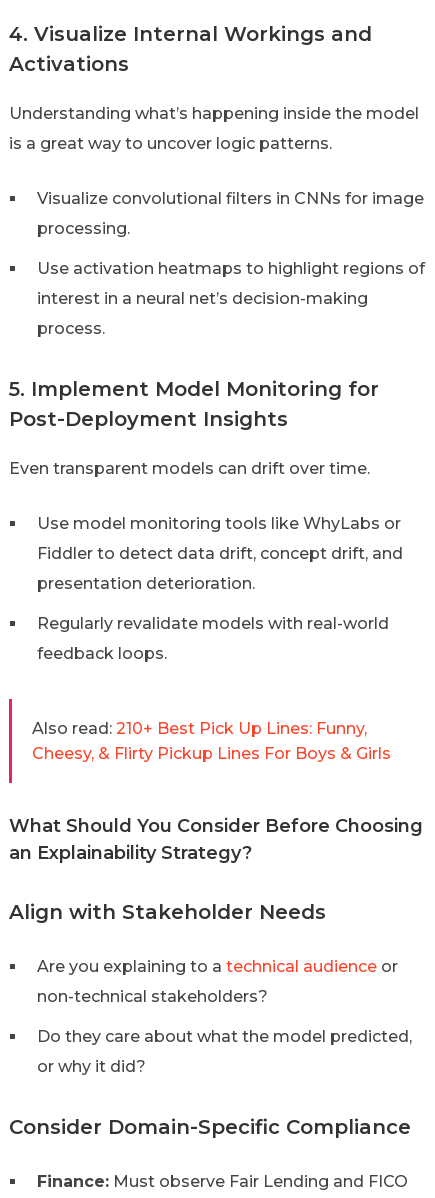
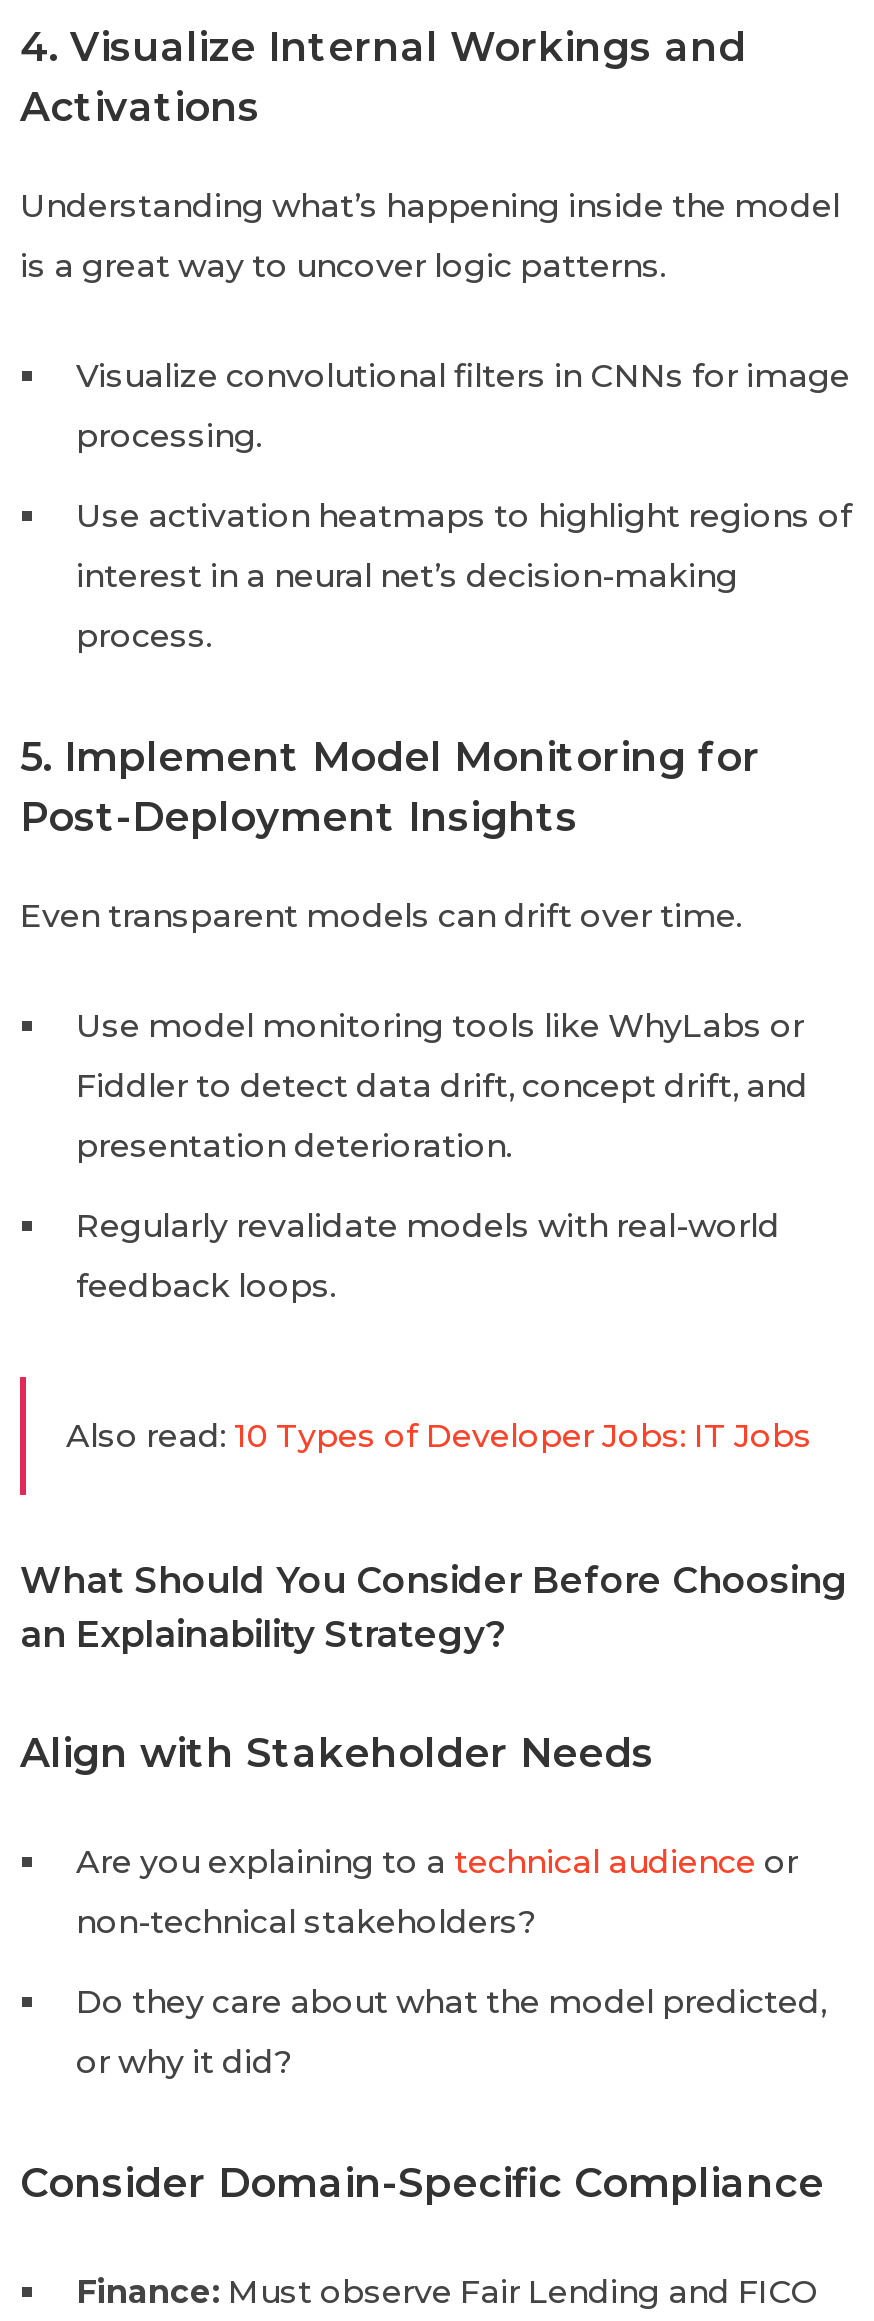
- Also read: 210+ Best Pick Up Lines: Funny,
- Cheesy, & Flirty Pickup Lines For Boys & Girls
+ Also read: 10 Types of Developer Jobs: IT Jobs
